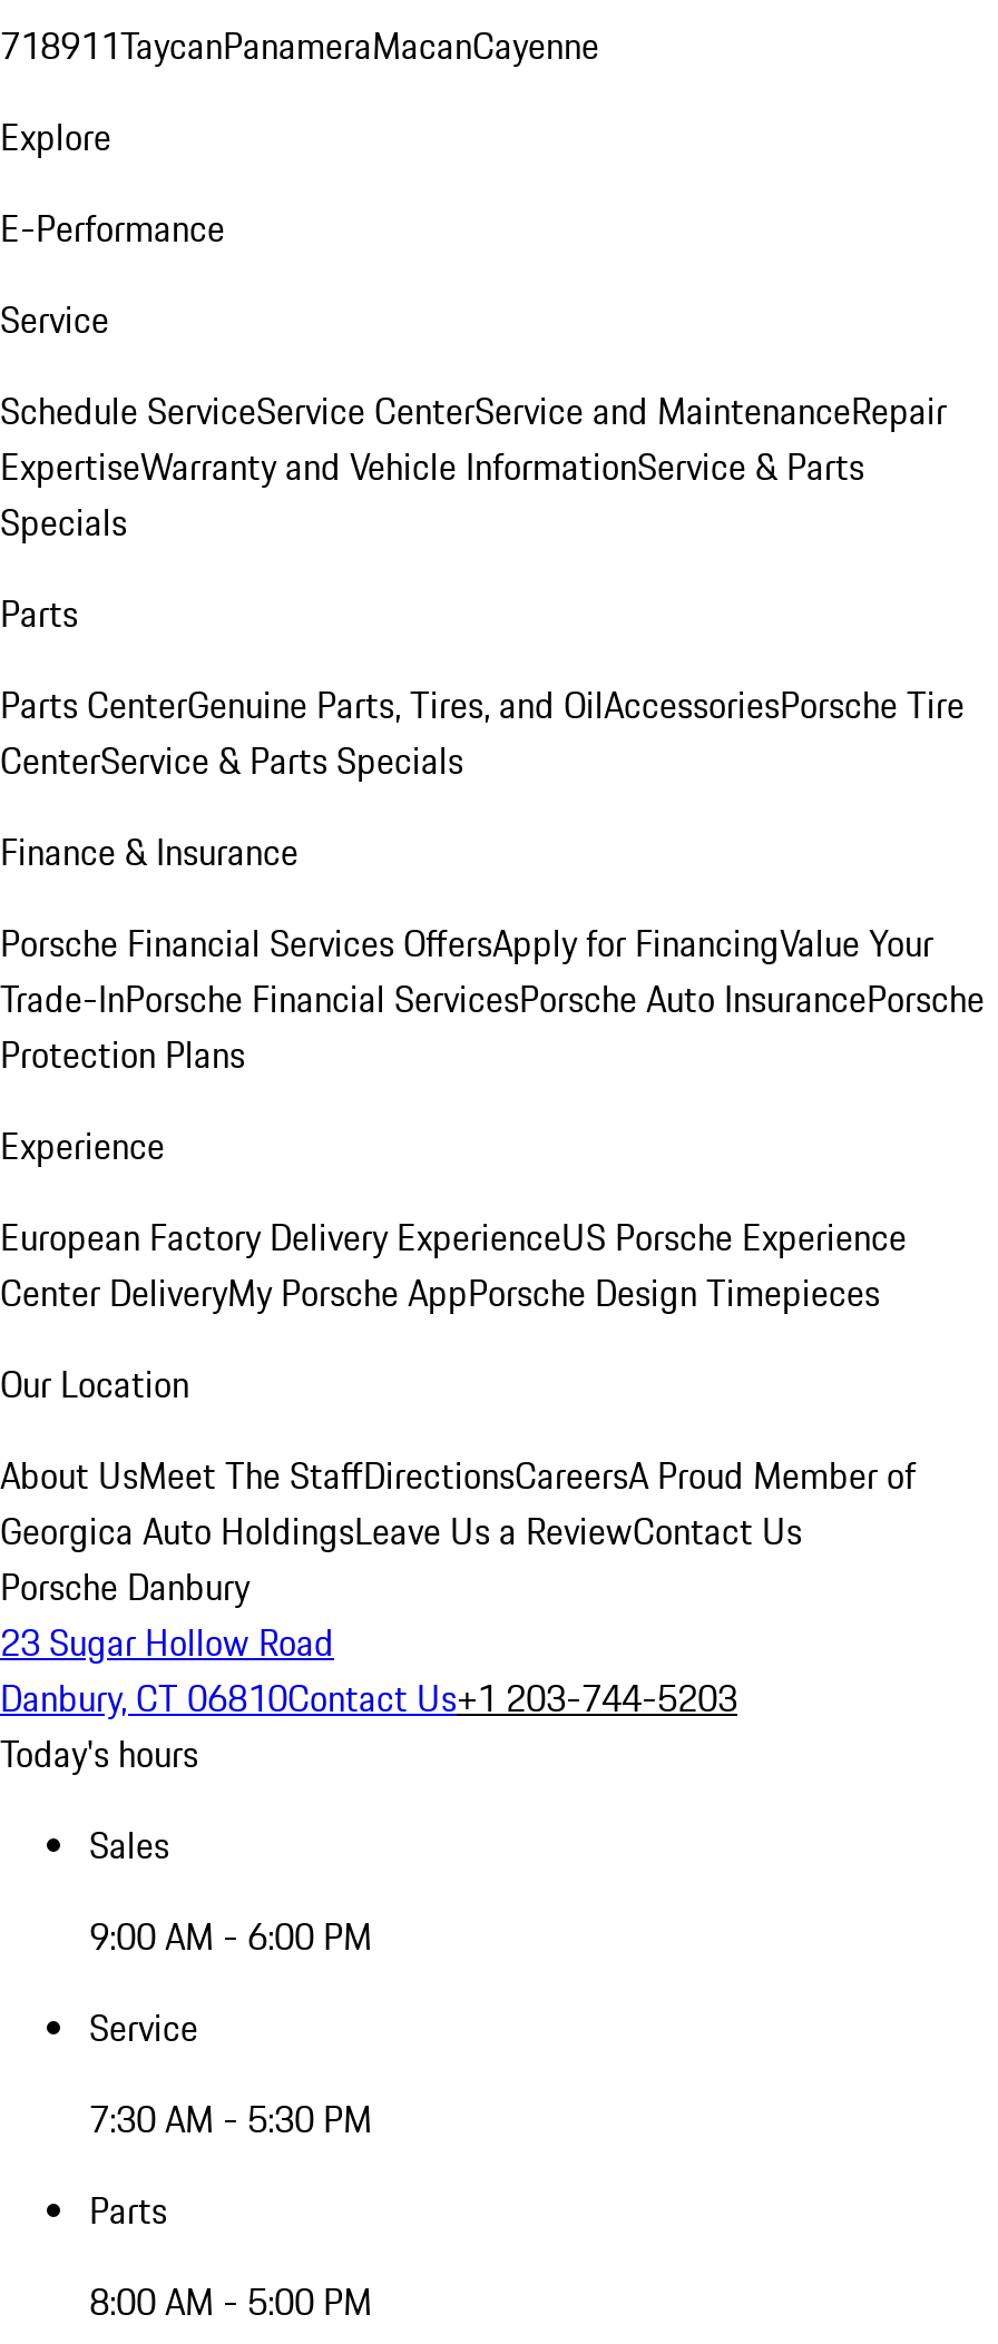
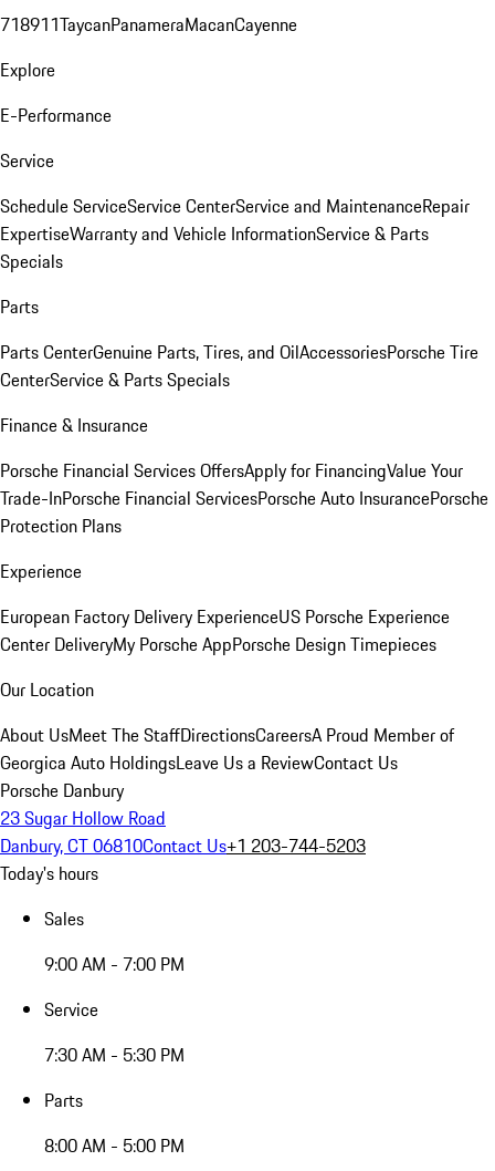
- 9:00 AM - 6:00 PM
+ 9:00 AM - 7:00 PM
